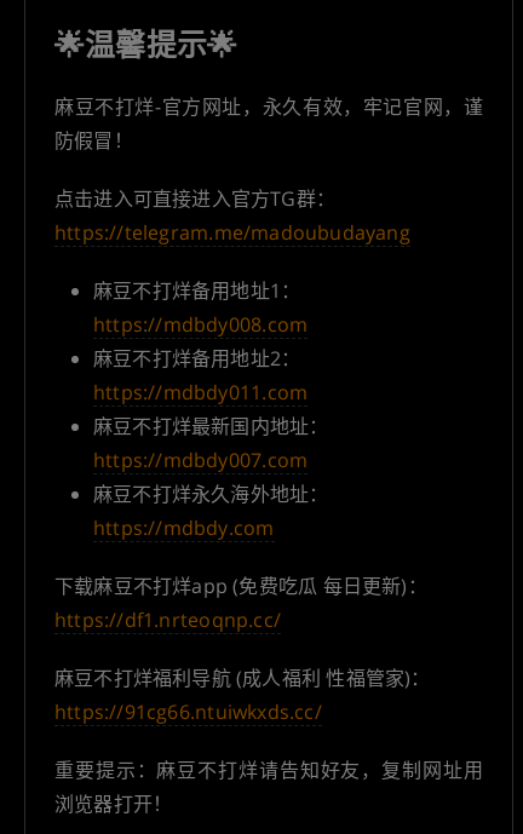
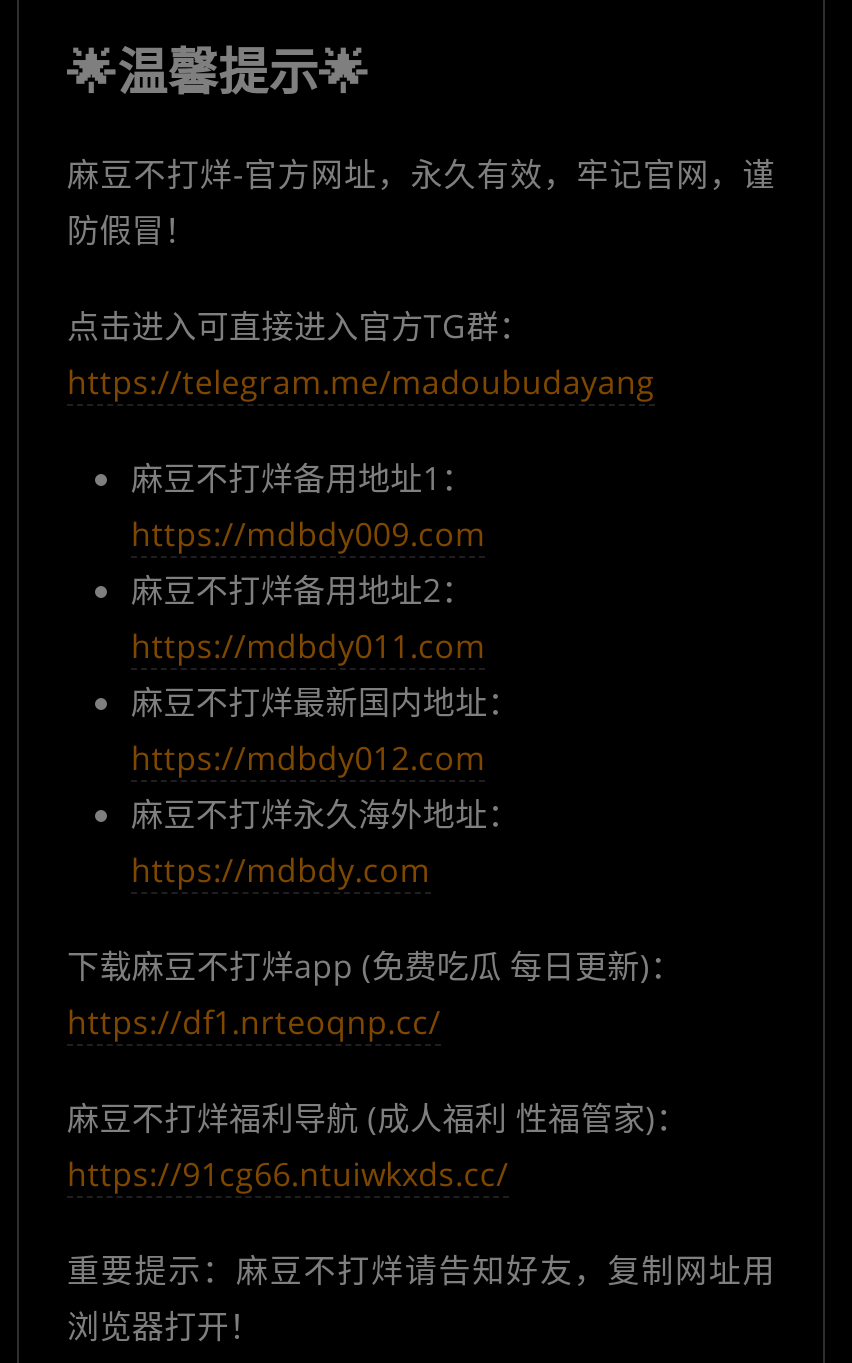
- https://mdbdy008.com
+ https://mdbdy009.com

- https://mdbdy007.com
+ https://mdbdy012.com
